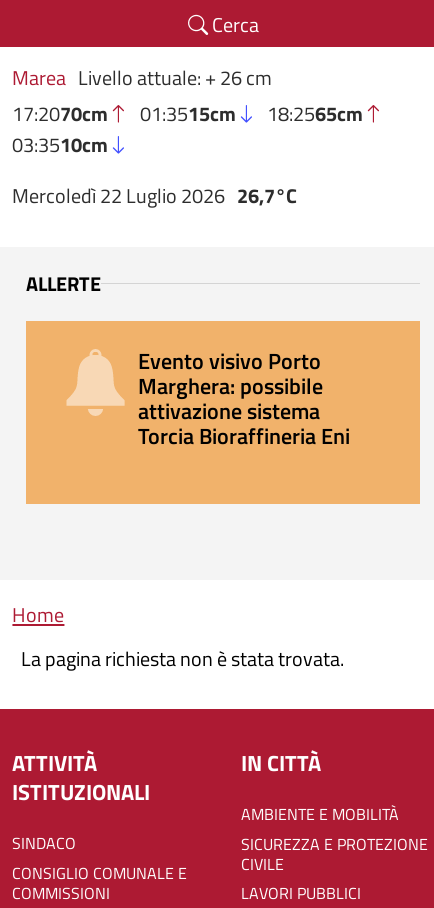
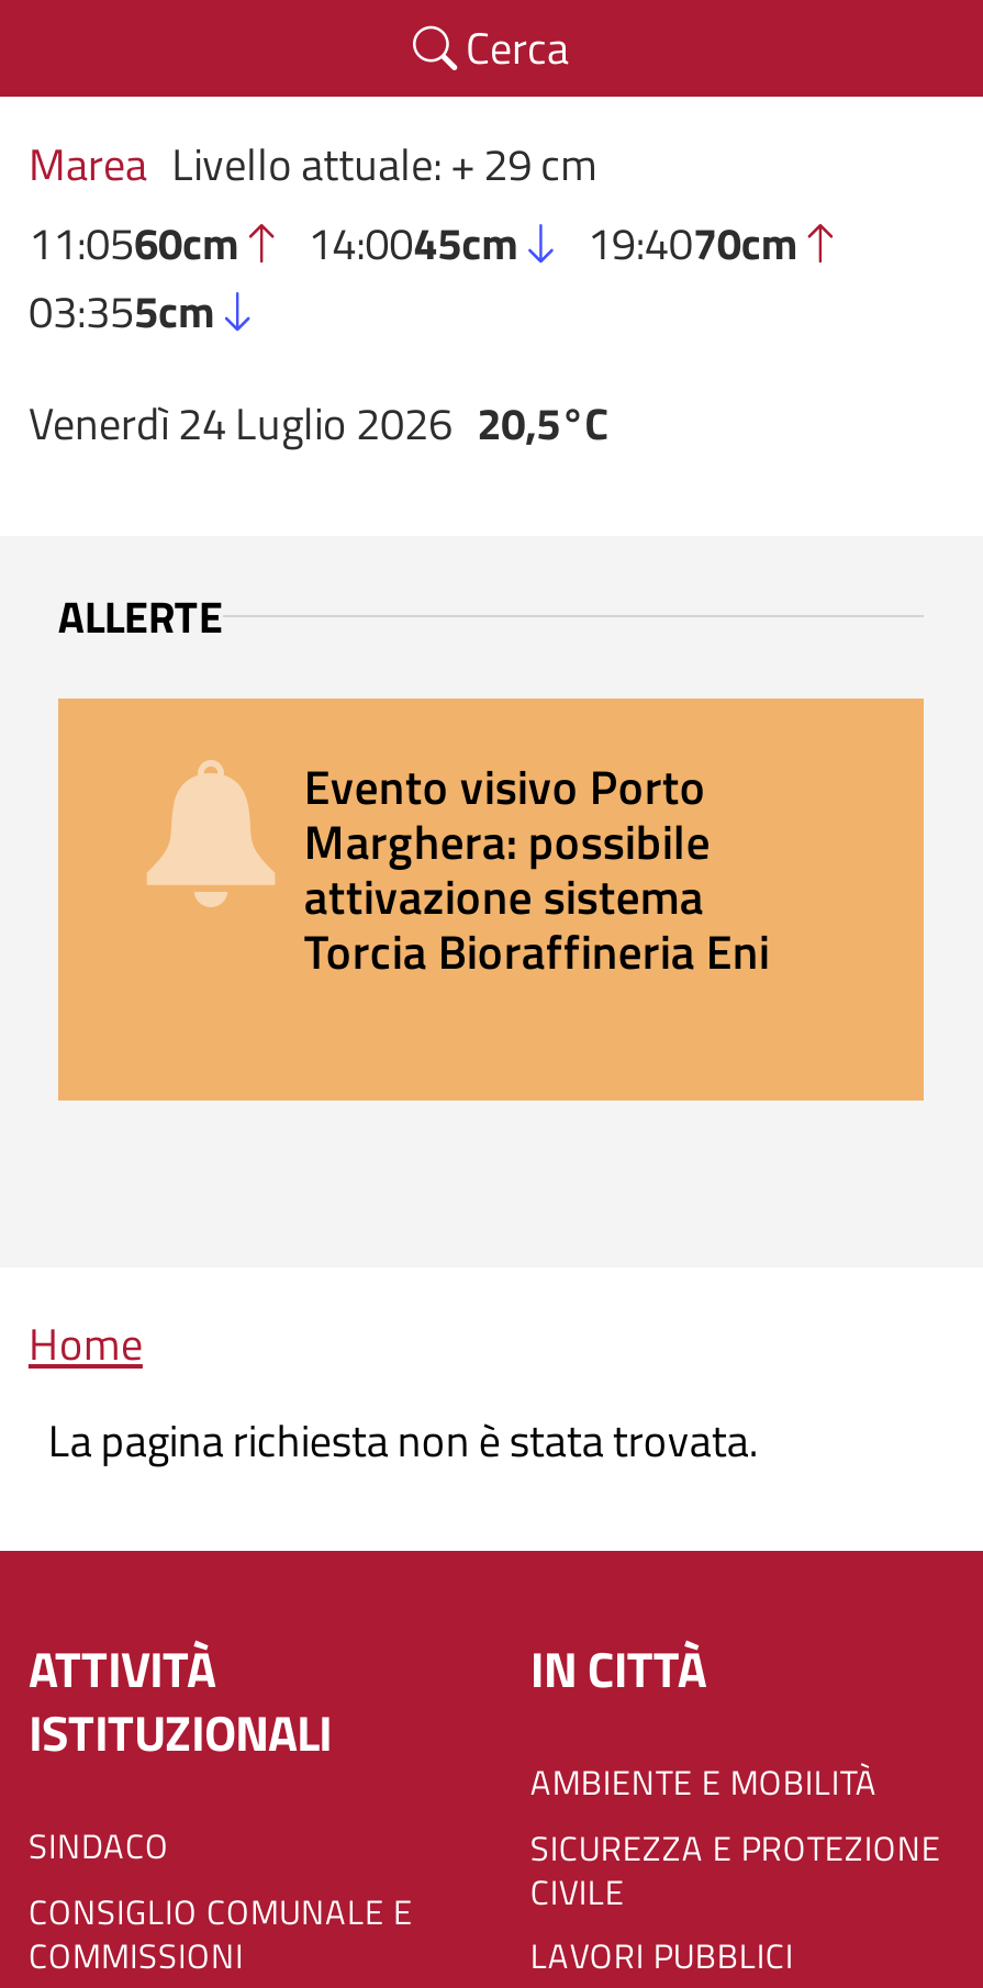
- Marea Livello attuale: + 26 cm
- 17:2070cm
- 01:3515cm
- 18:2565cm
- 03:3510cm
+ Marea Livello attuale: + 29 cm
+ 11:0560cm
+ 14:0045cm
+ 19:4070cm
+ 03:355cm

- Mercoledì 22 Luglio 2026 26,7°C
+ Venerdì 24 Luglio 2026 20,5°C
